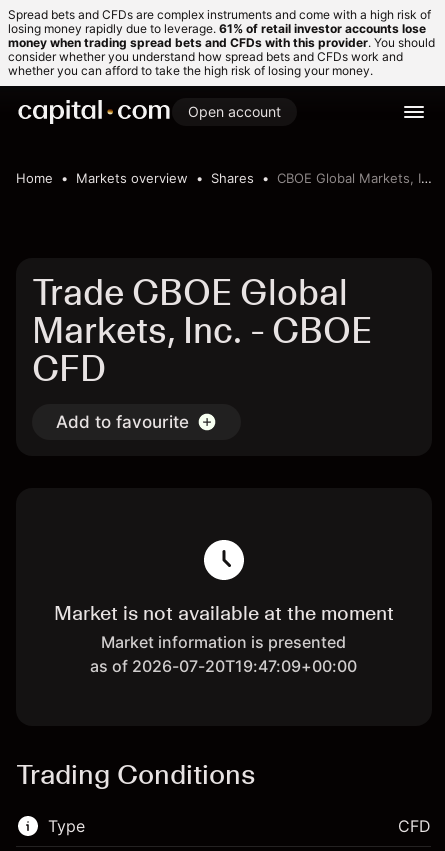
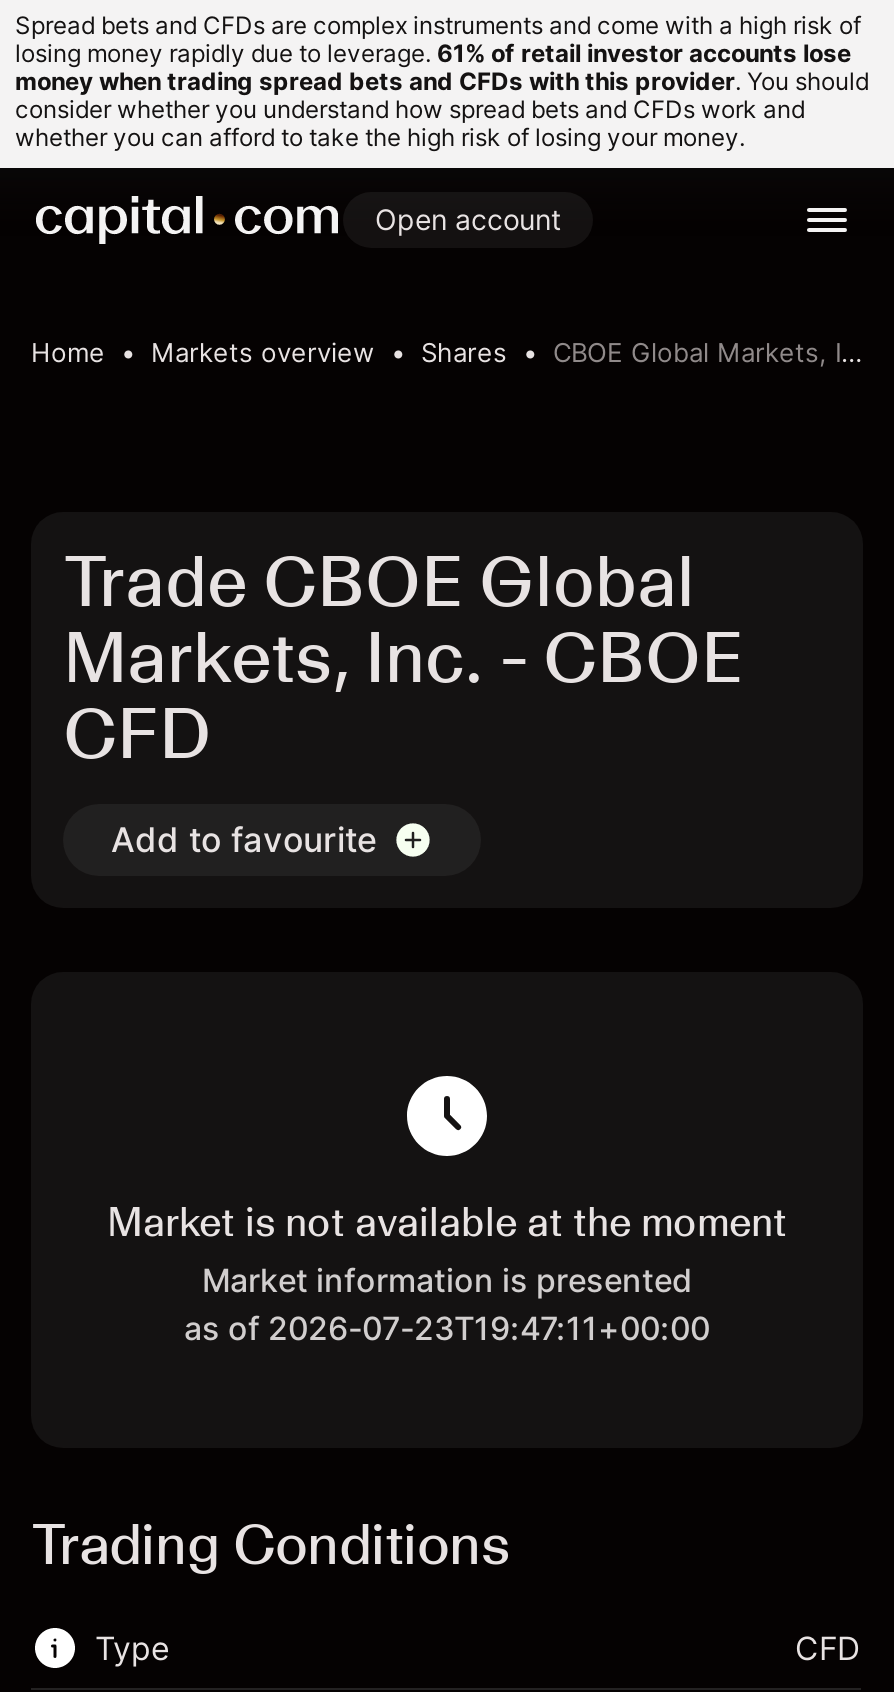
- as of 2026-07-20T19:47:09+00:00
+ as of 2026-07-23T19:47:11+00:00
